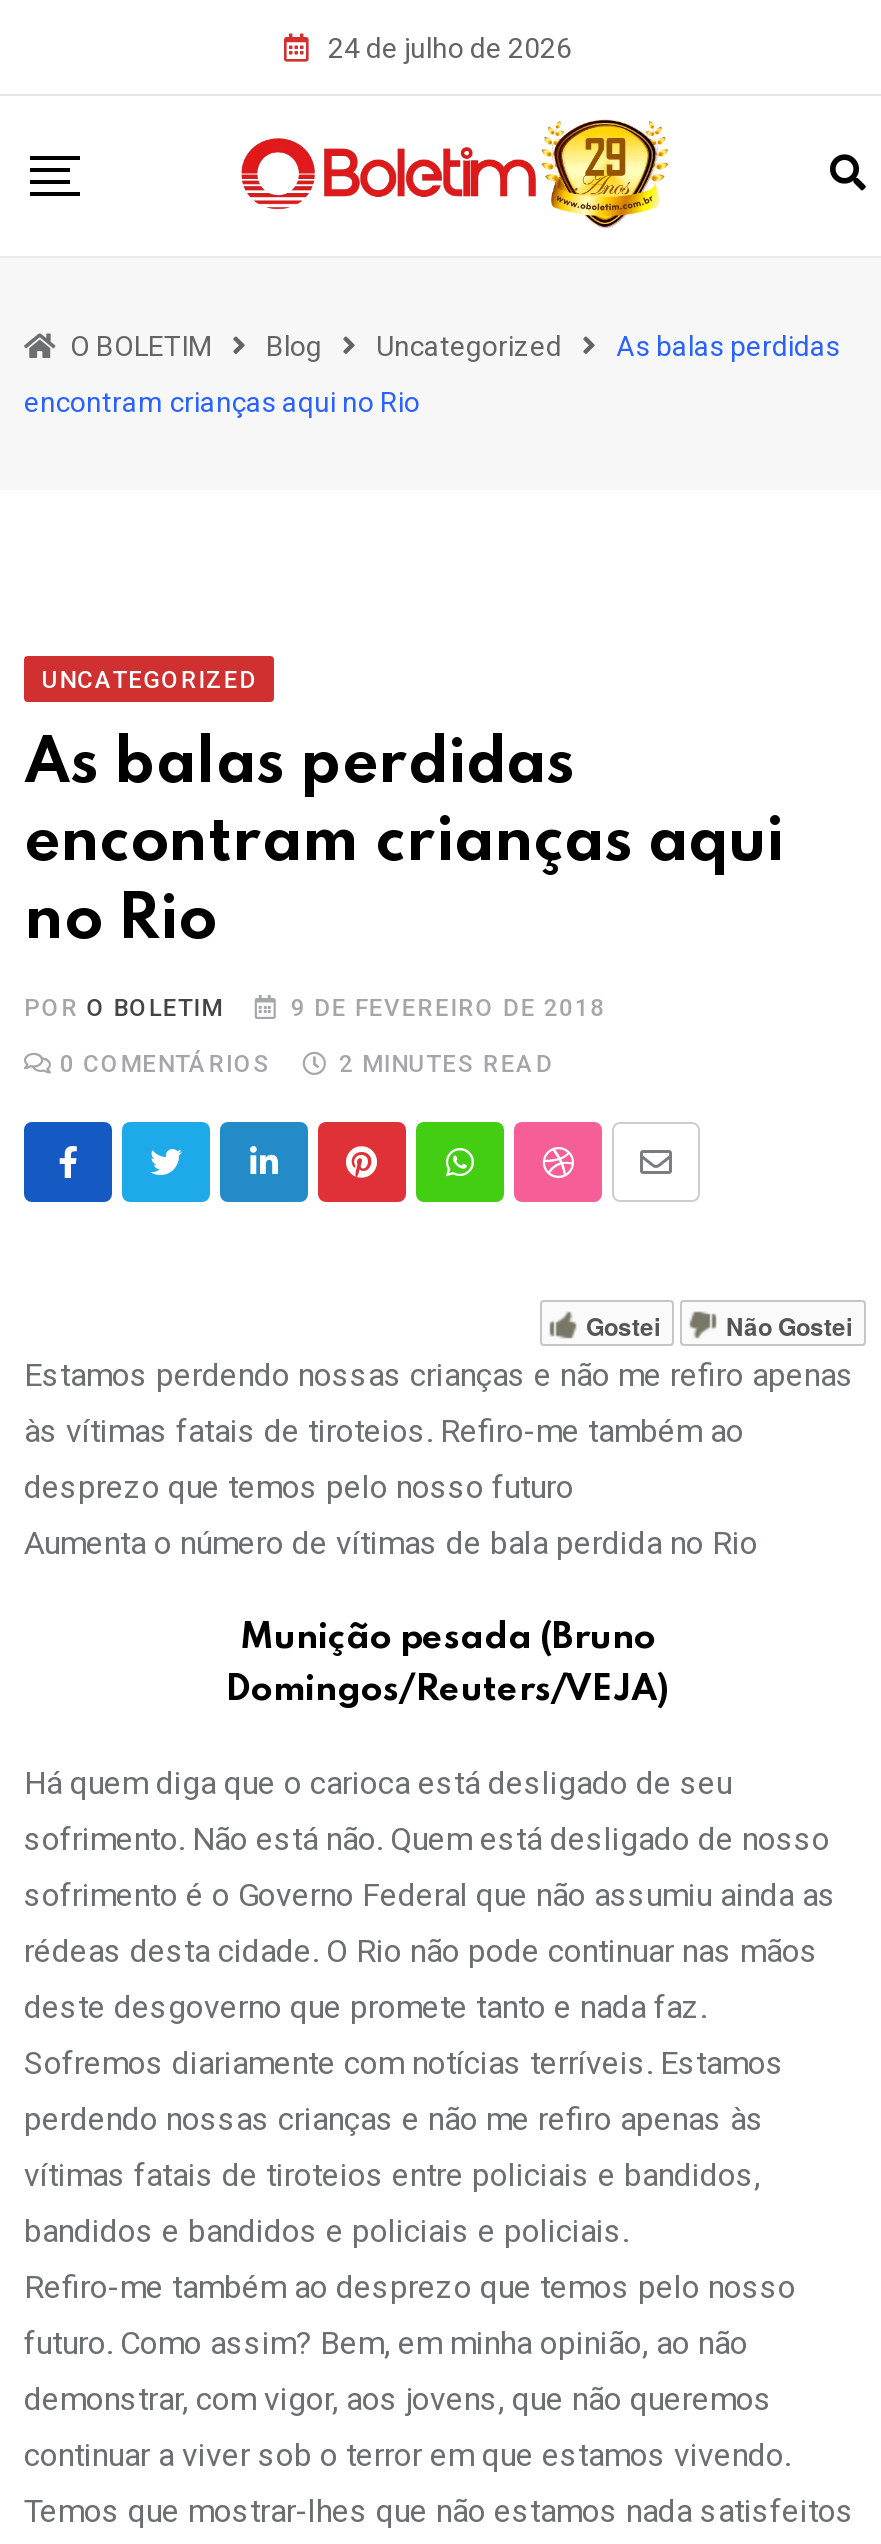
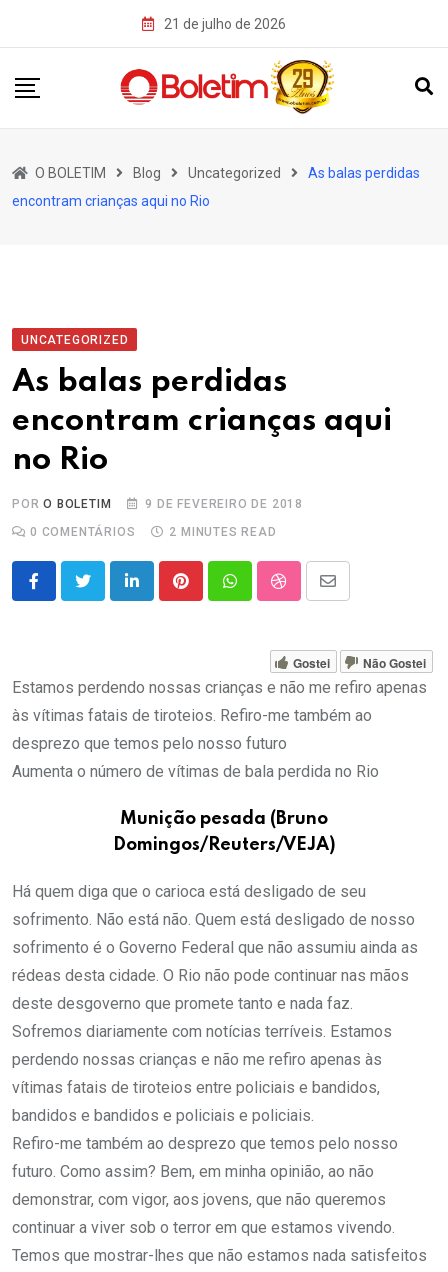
- 24 de julho de 2026
+ 21 de julho de 2026
